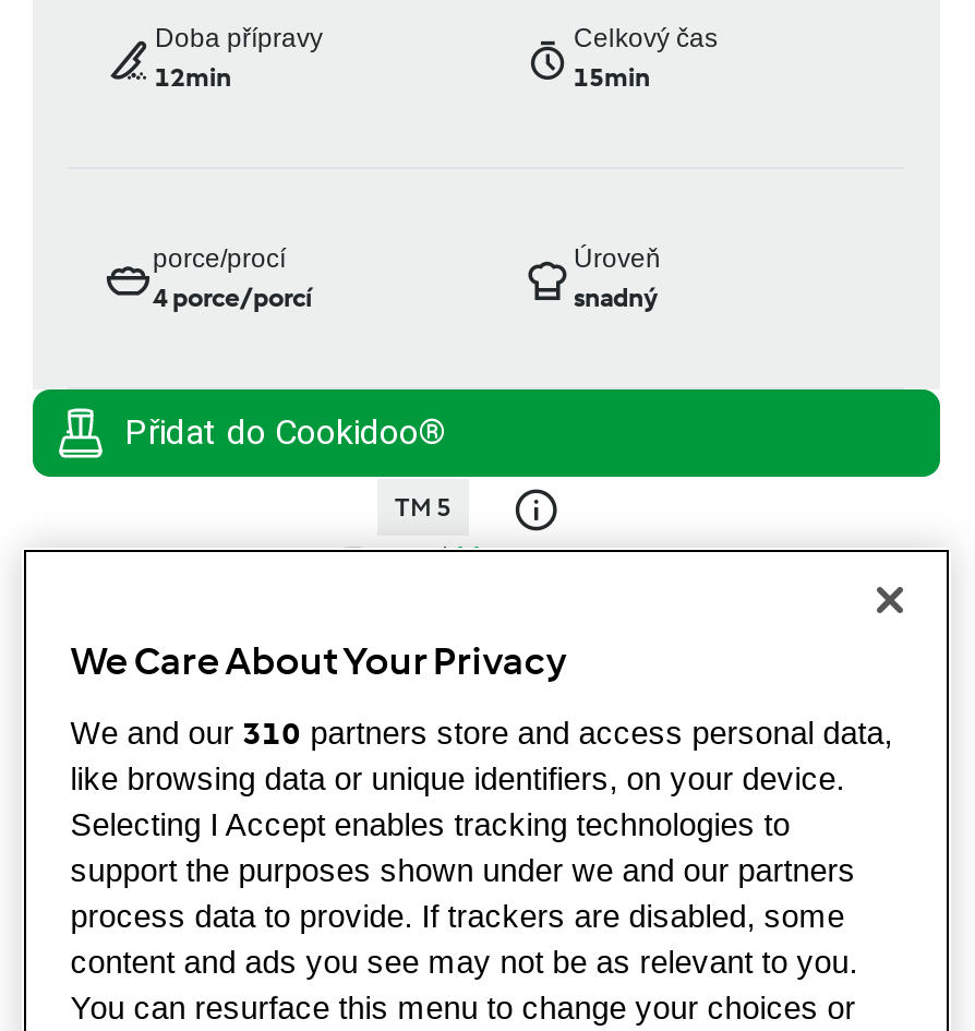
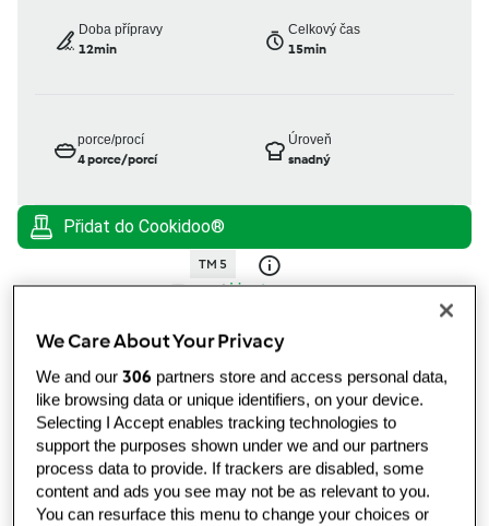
- We and our 310 partners store and access personal data,
+ We and our 306 partners store and access personal data,
